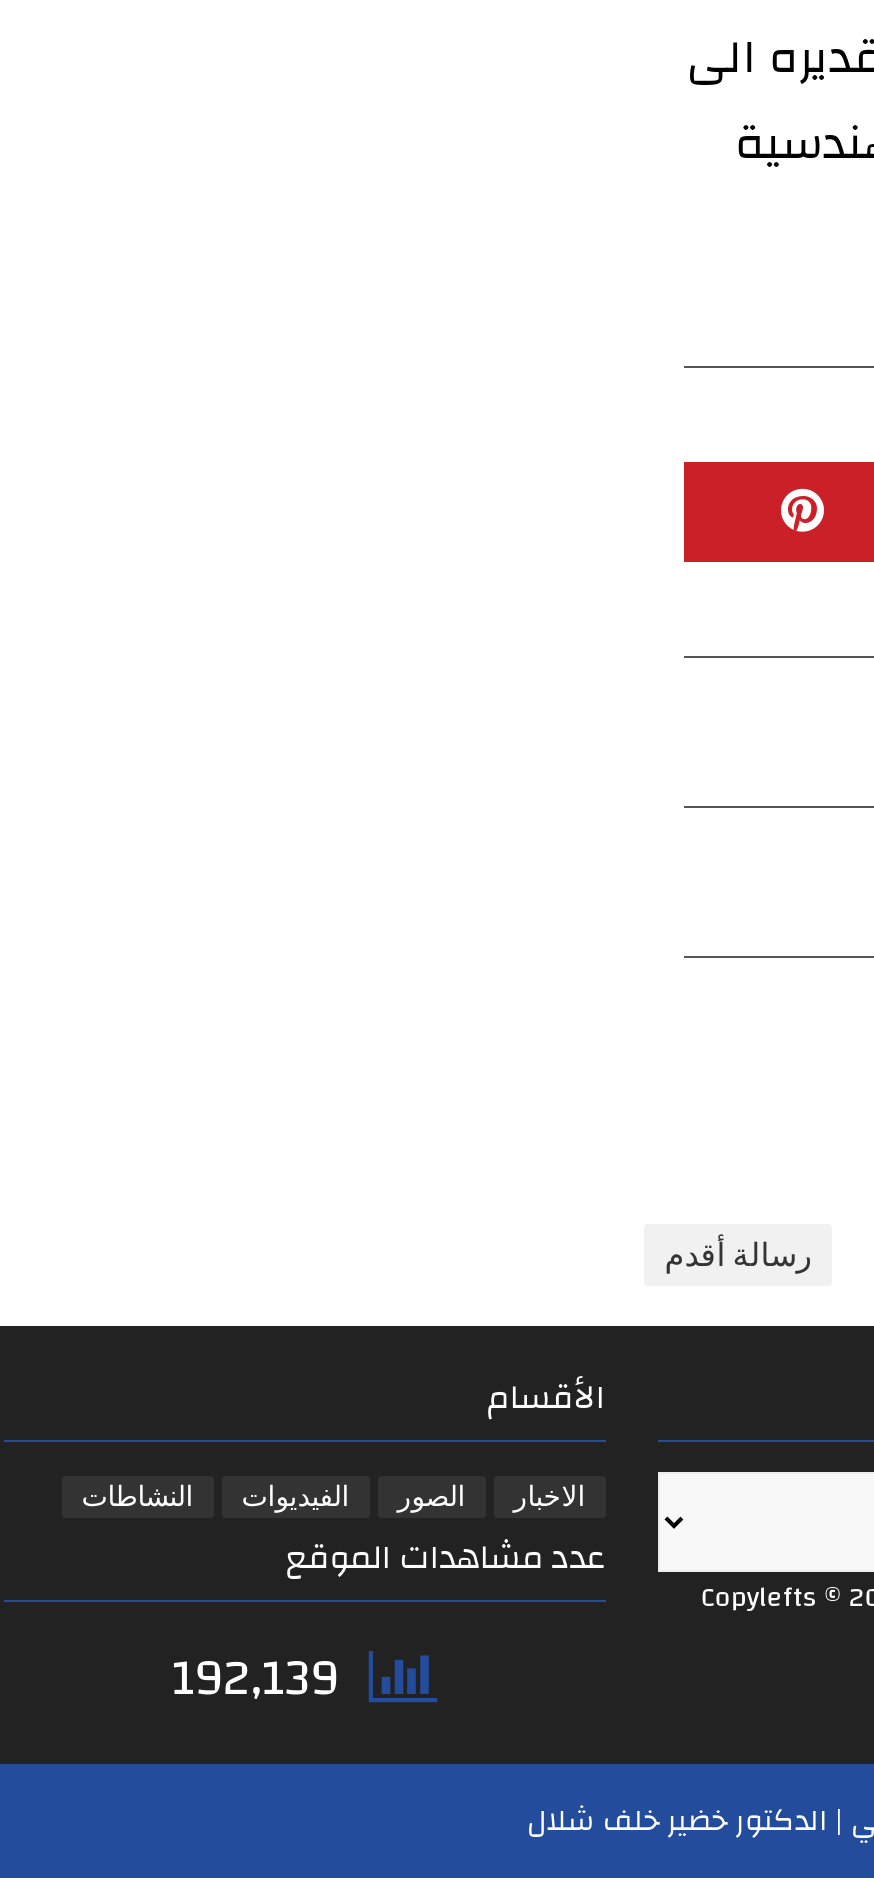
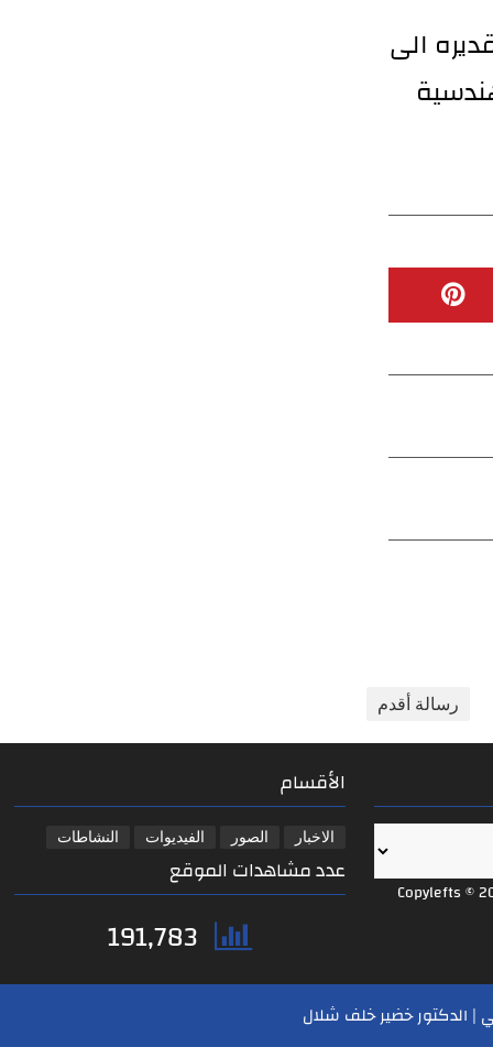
- 192,139
+ 191,783
